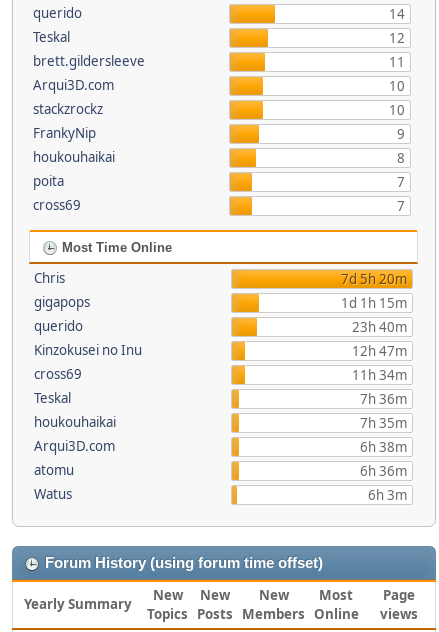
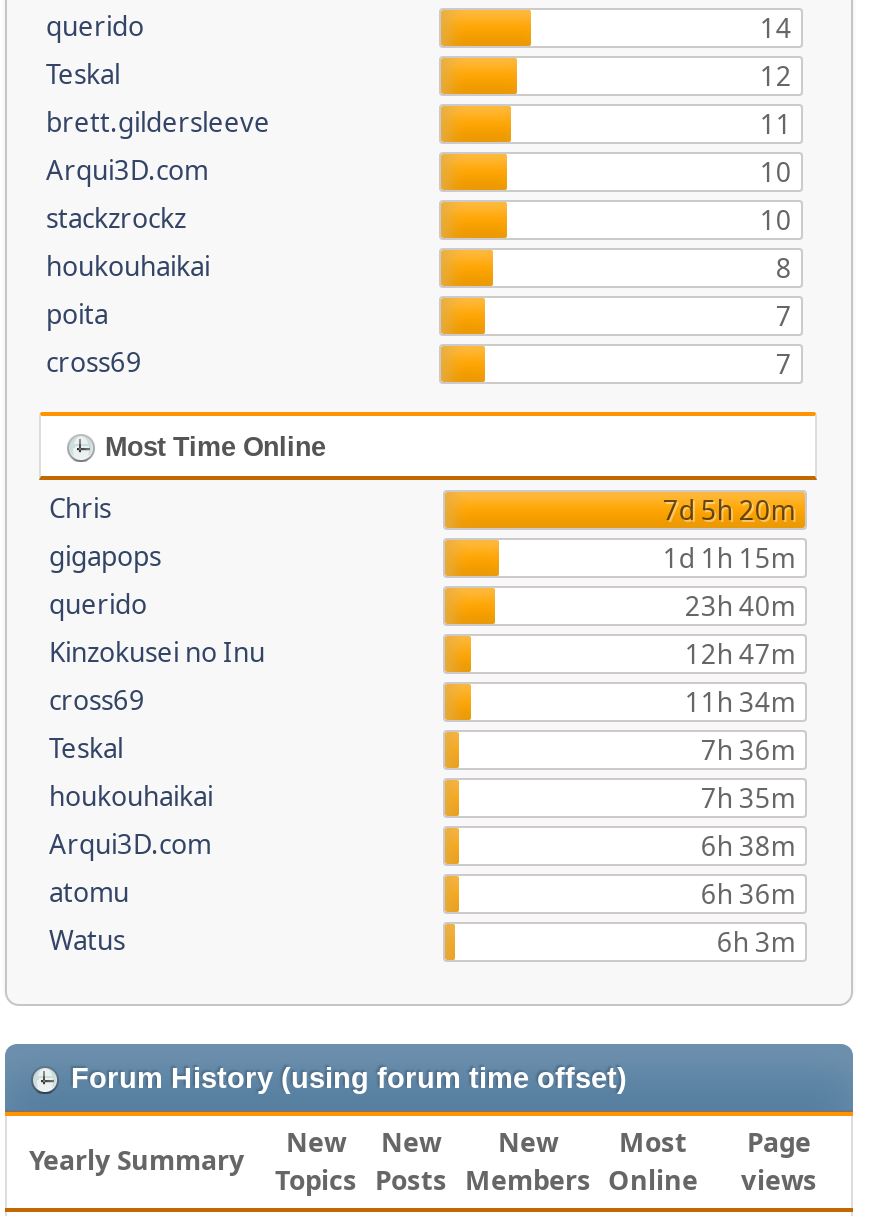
- FrankyNip
- 9
